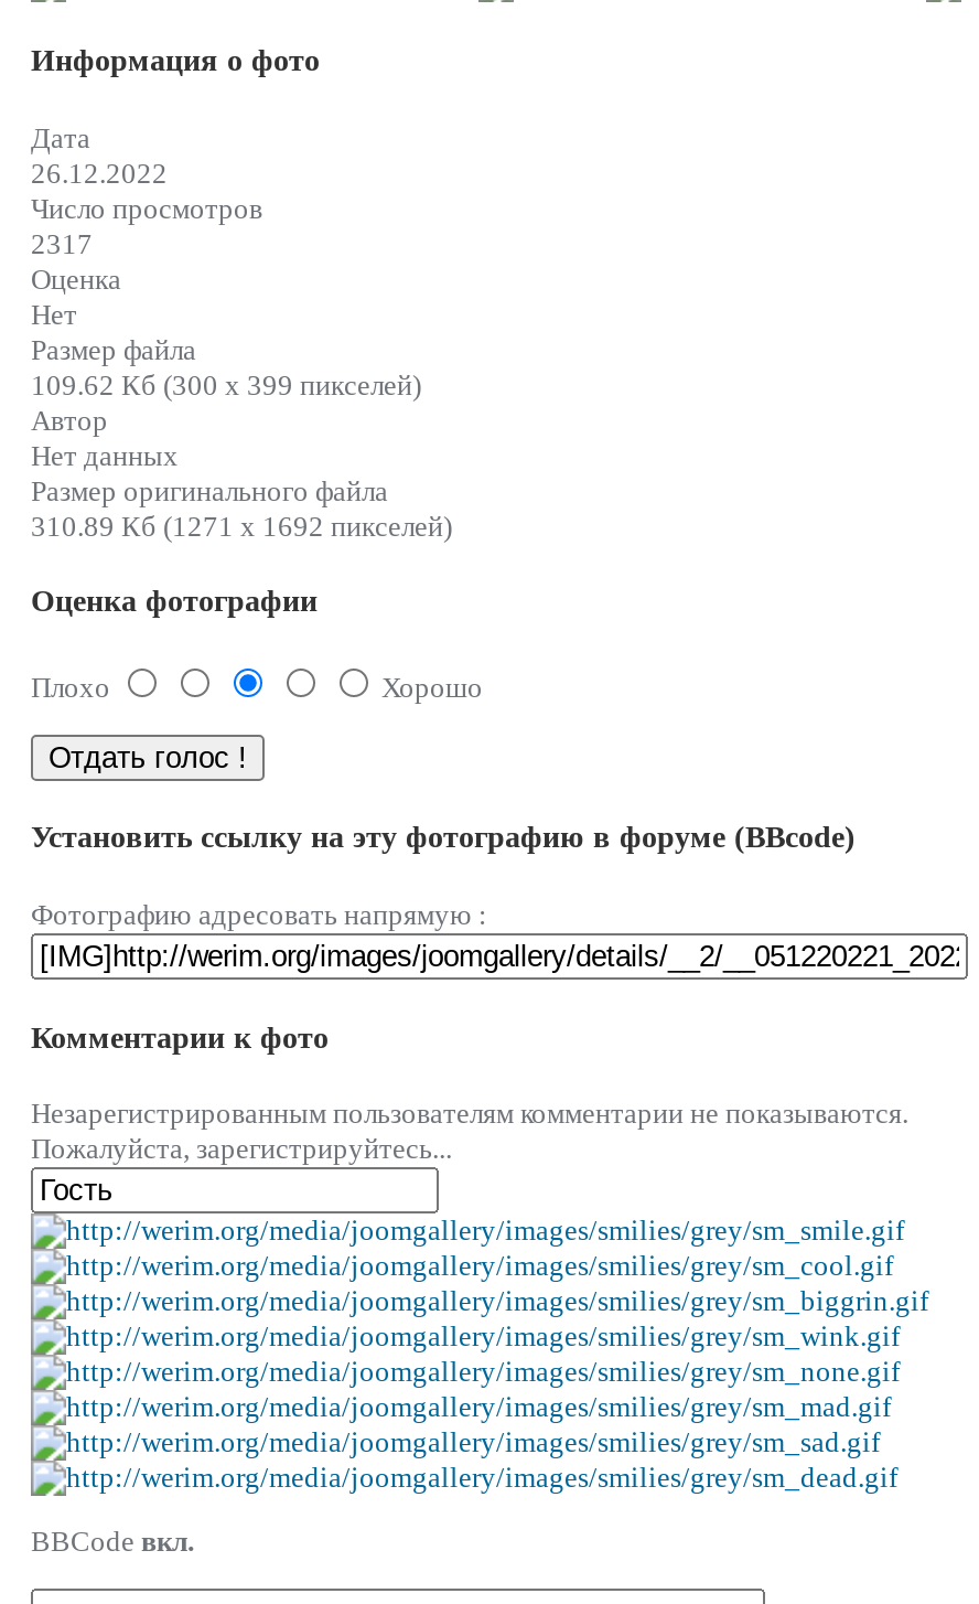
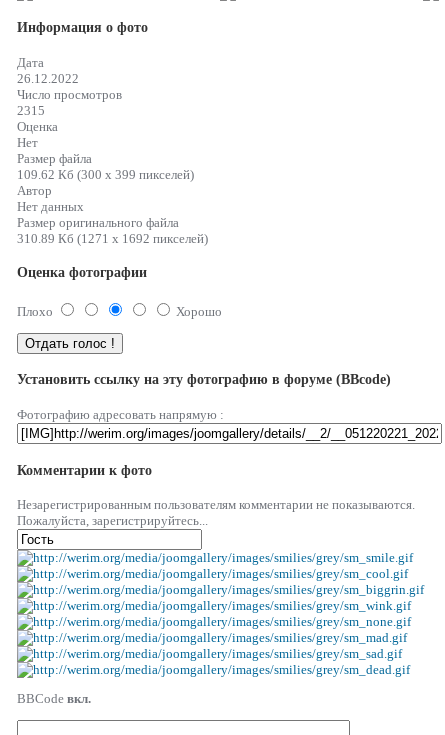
- 2317
+ 2315
